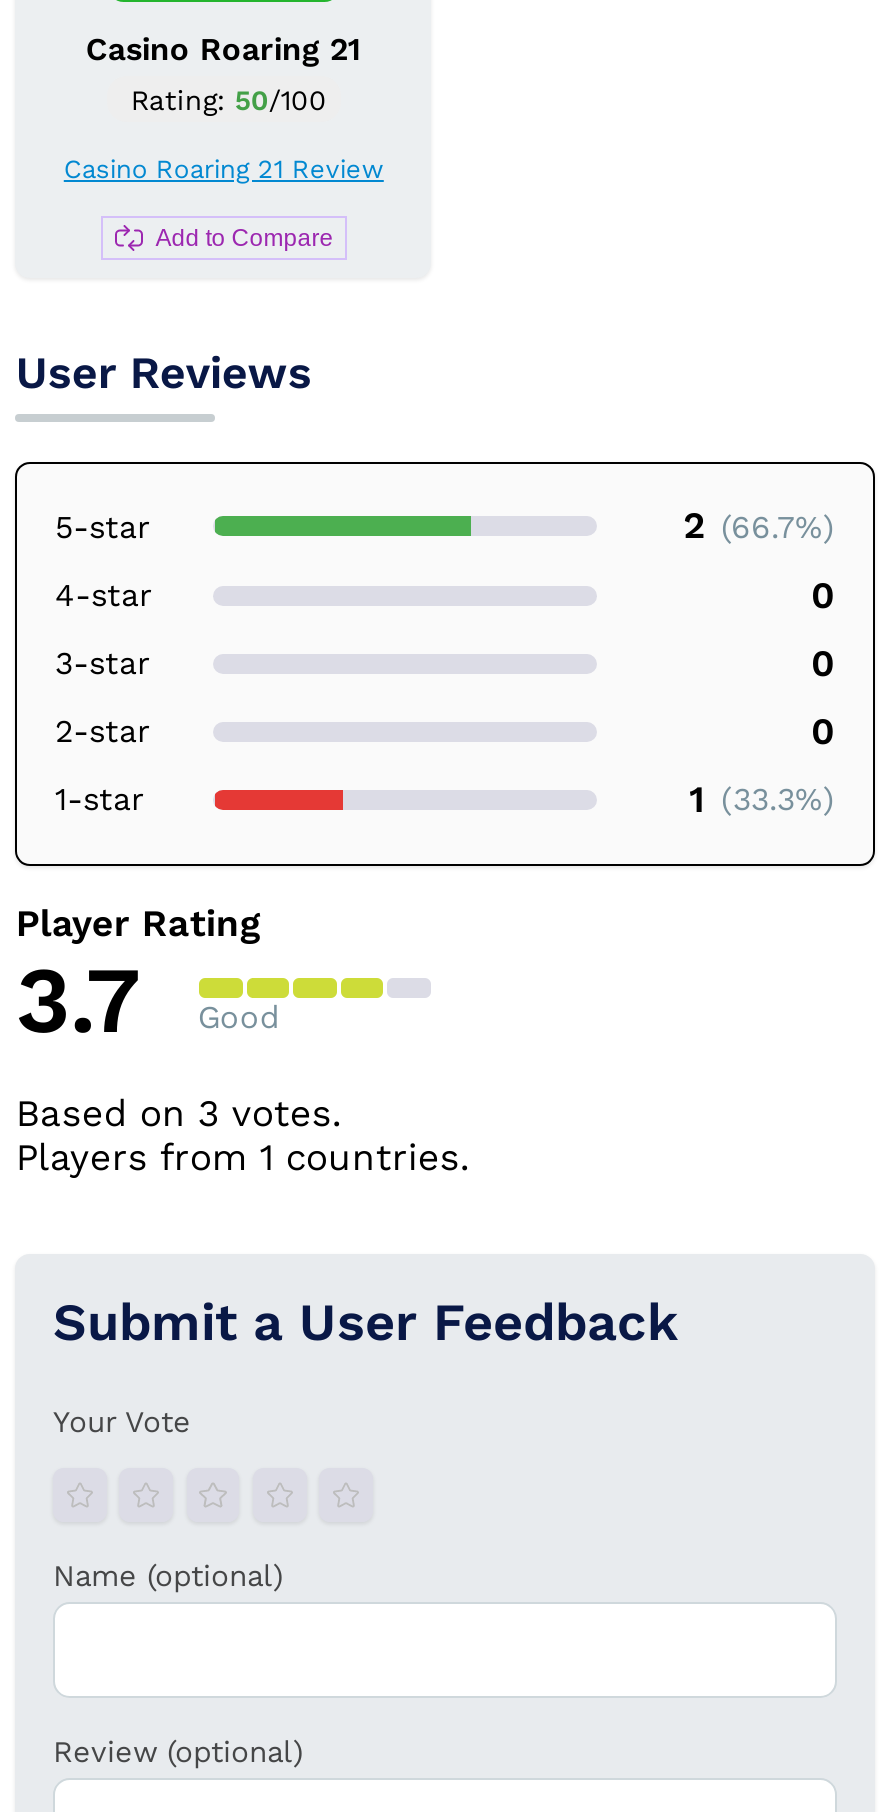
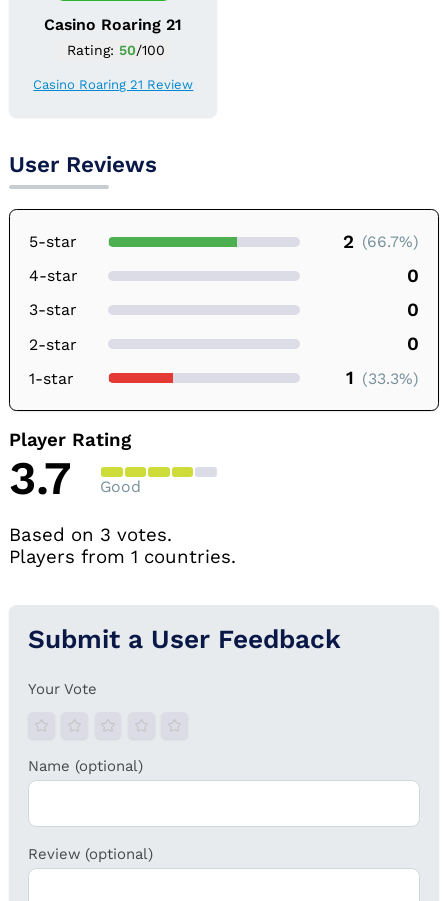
- Add to Compare
